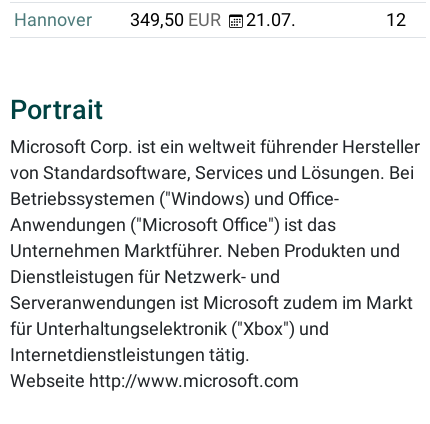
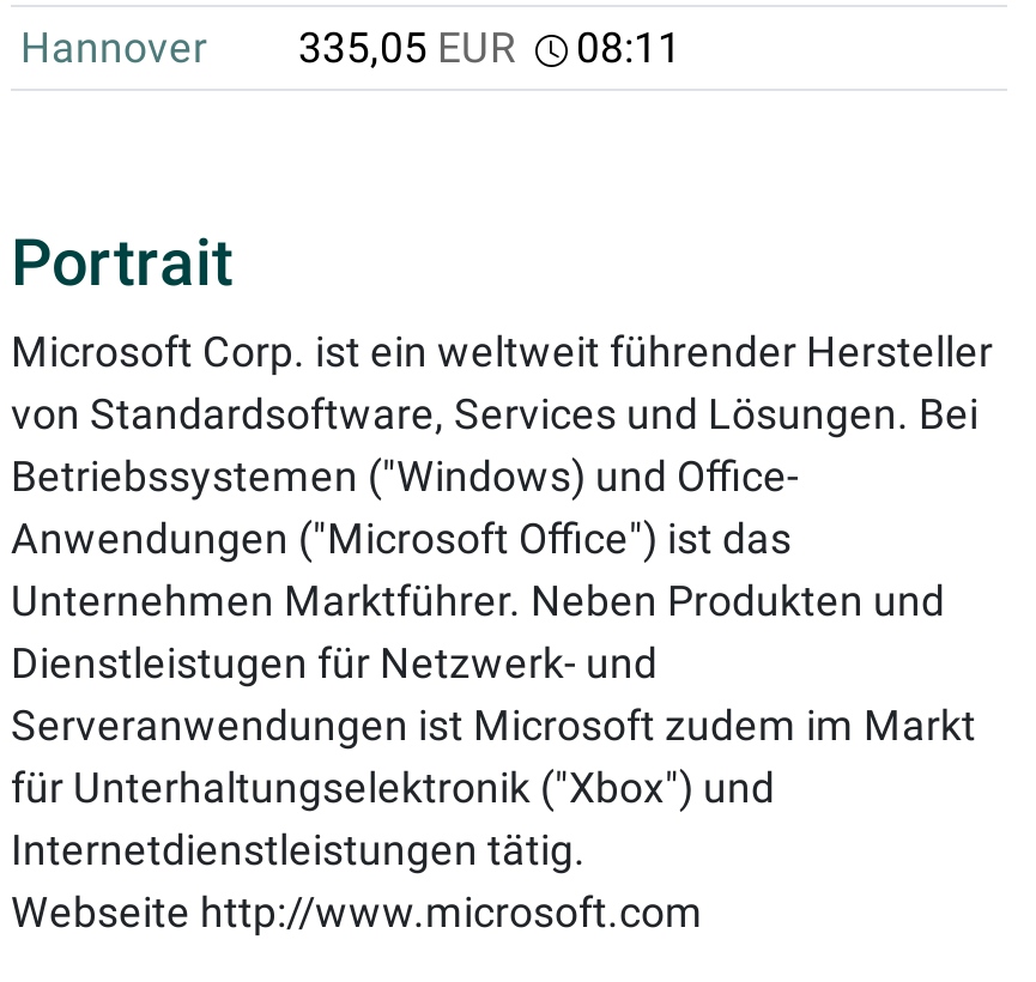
- 349,50 EUR
- 21.07.
- 12
+ 335,05 EUR
+ 08:11
